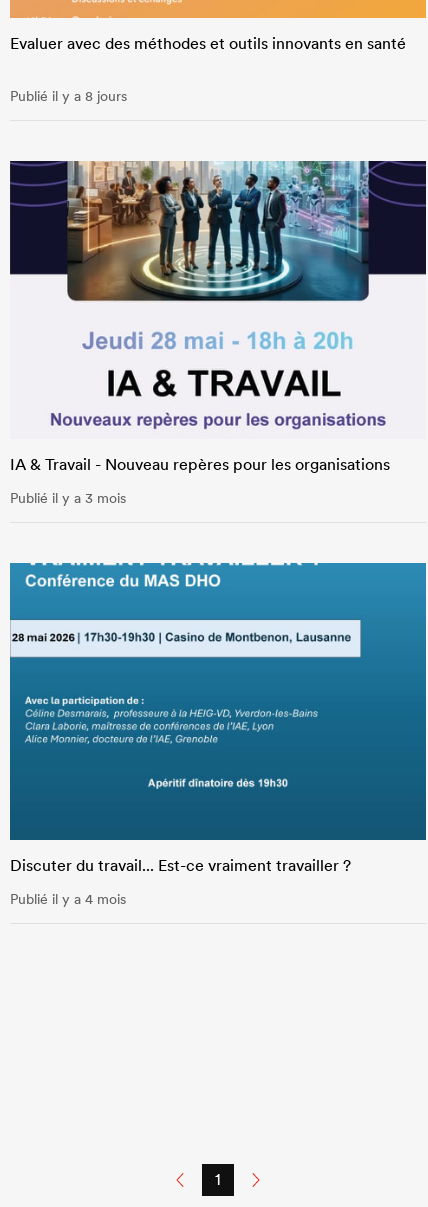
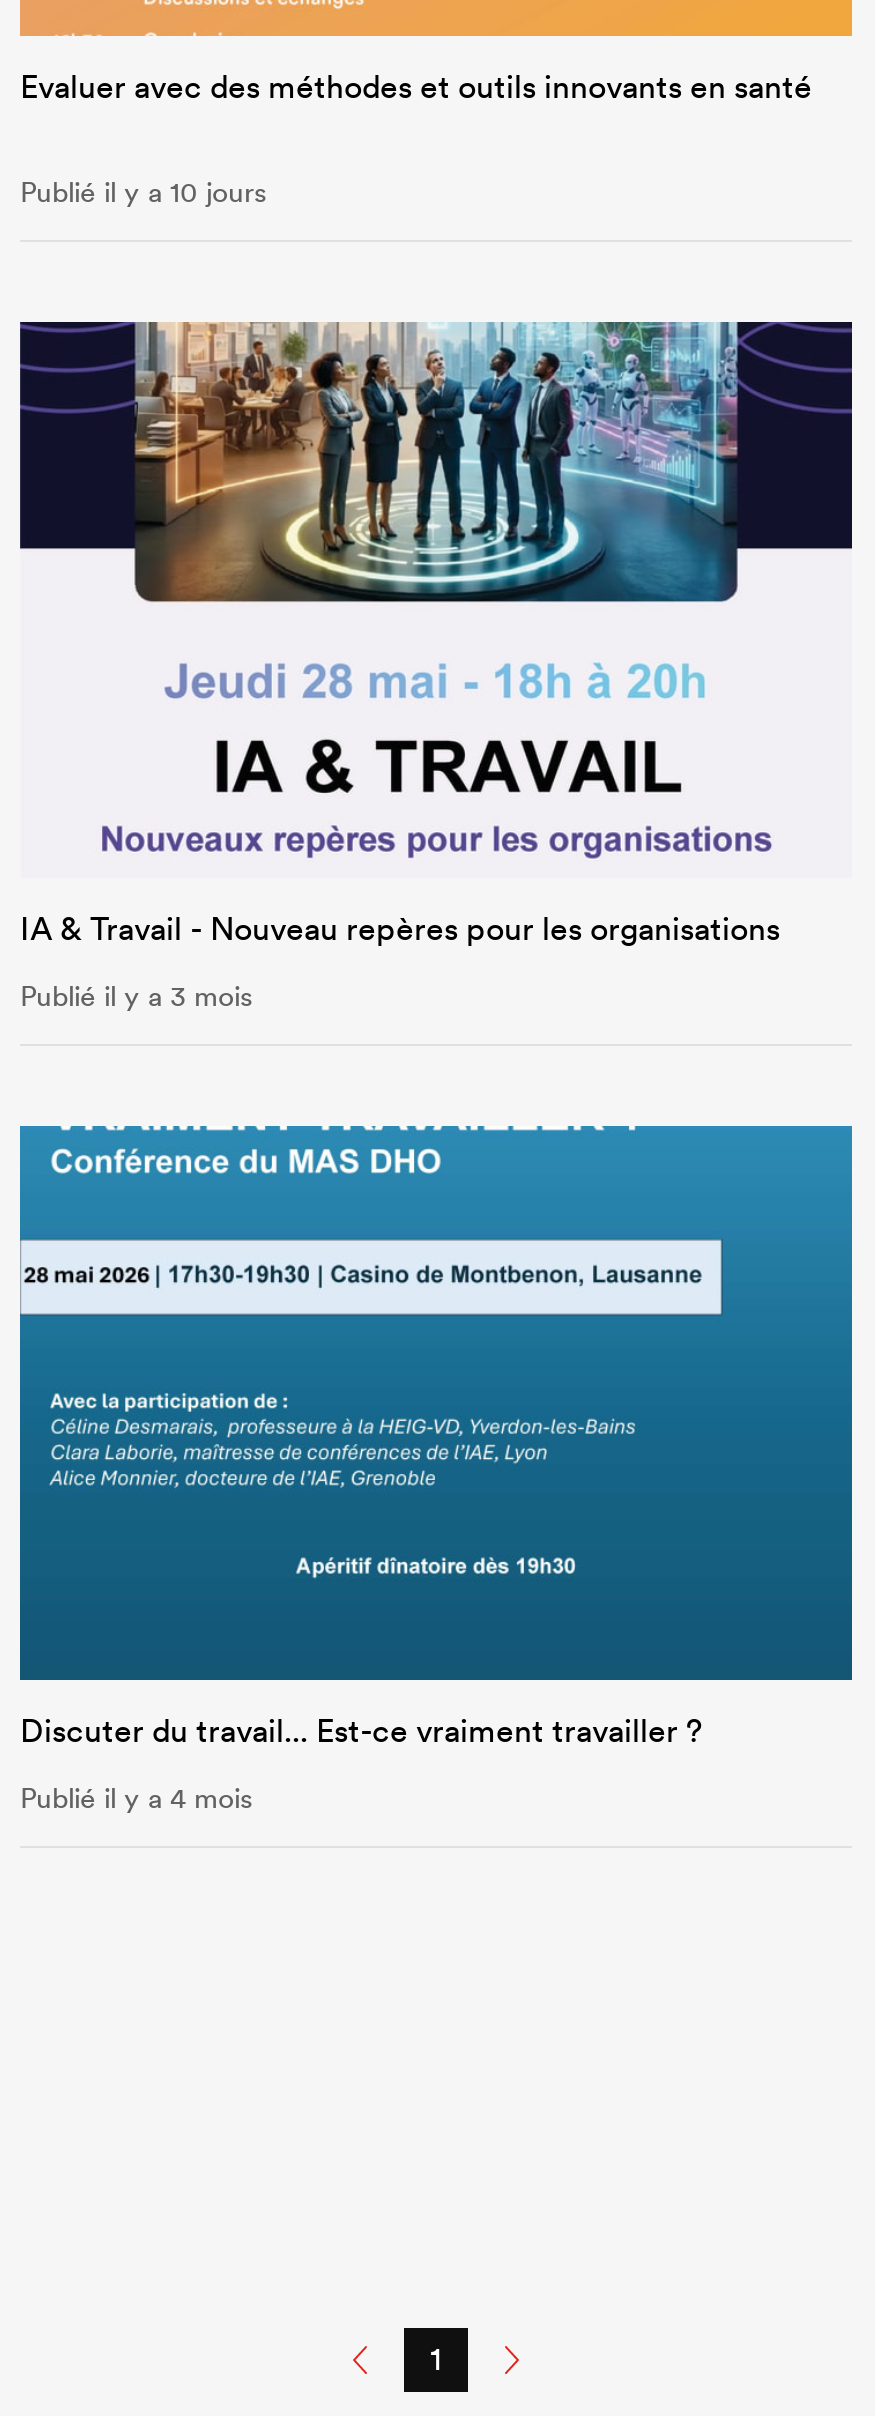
- Publié il y a 8 jours
+ Publié il y a 10 jours
